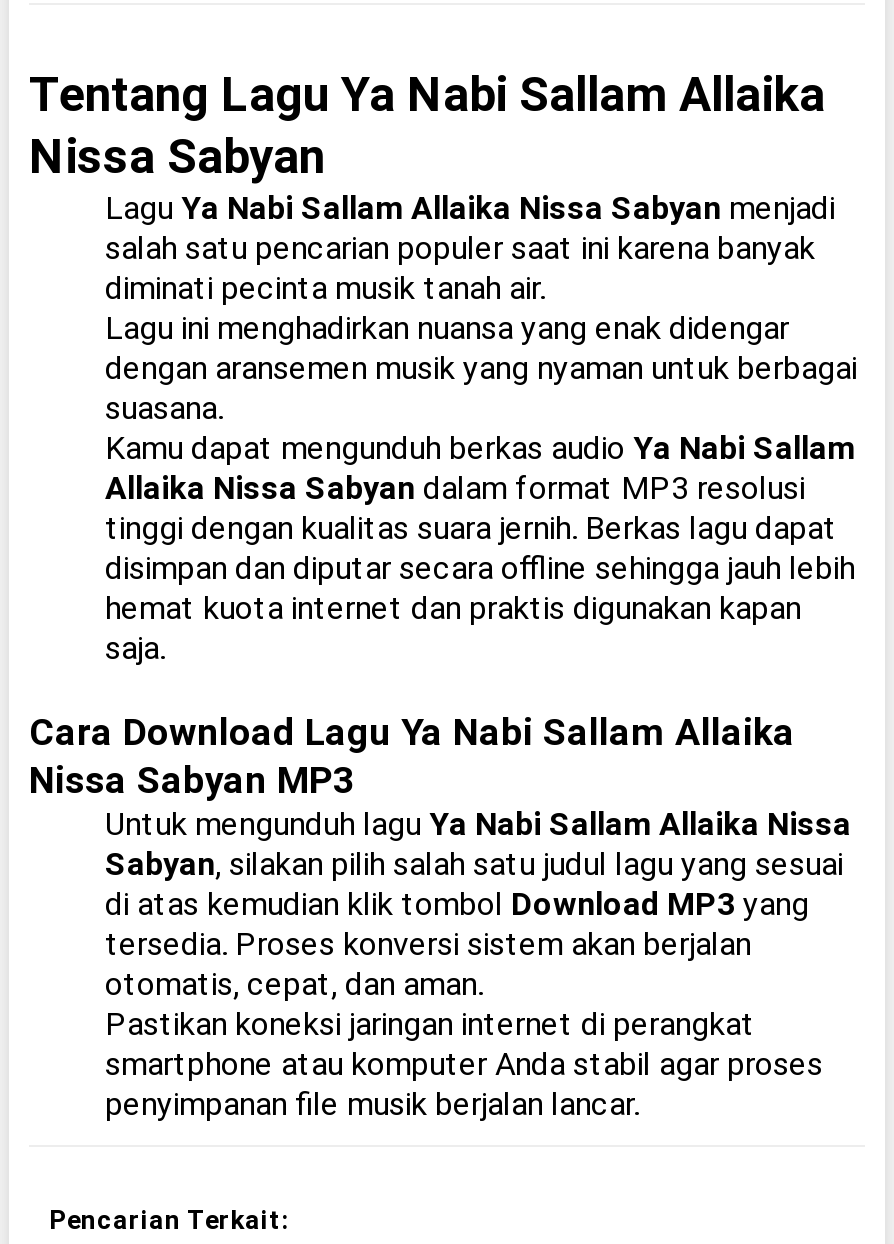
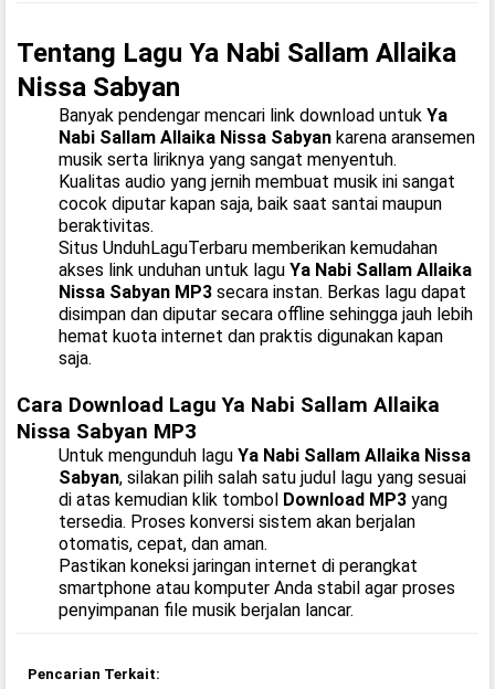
- Lagu Ya Nabi Sallam Allaika Nissa Sabyan menjadi
- salah satu pencarian populer saat ini karena banyak
- diminati pecinta musik tanah air.
- Lagu ini menghadirkan nuansa yang enak didengar
- dengan aransemen musik yang nyaman untuk berbagai
- suasana.
- Kamu dapat mengunduh berkas audio Ya Nabi Sallam
- Allaika Nissa Sabyan dalam format MP3 resolusi
- tinggi dengan kualitas suara jernih. Berkas lagu dapat
+ Banyak pendengar mencari link download untuk Ya
+ Nabi Sallam Allaika Nissa Sabyan karena aransemen
+ musik serta liriknya yang sangat menyentuh.
+ Kualitas audio yang jernih membuat musik ini sangat
+ cocok diputar kapan saja, baik saat santai maupun
+ beraktivitas.
+ Situs UnduhLaguTerbaru memberikan kemudahan
+ akses link unduhan untuk lagu Ya Nabi Sallam Allaika
+ Nissa Sabyan MP3 secara instan. Berkas lagu dapat
